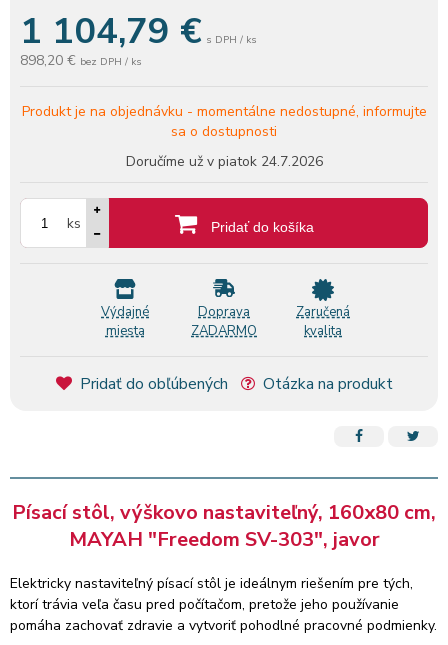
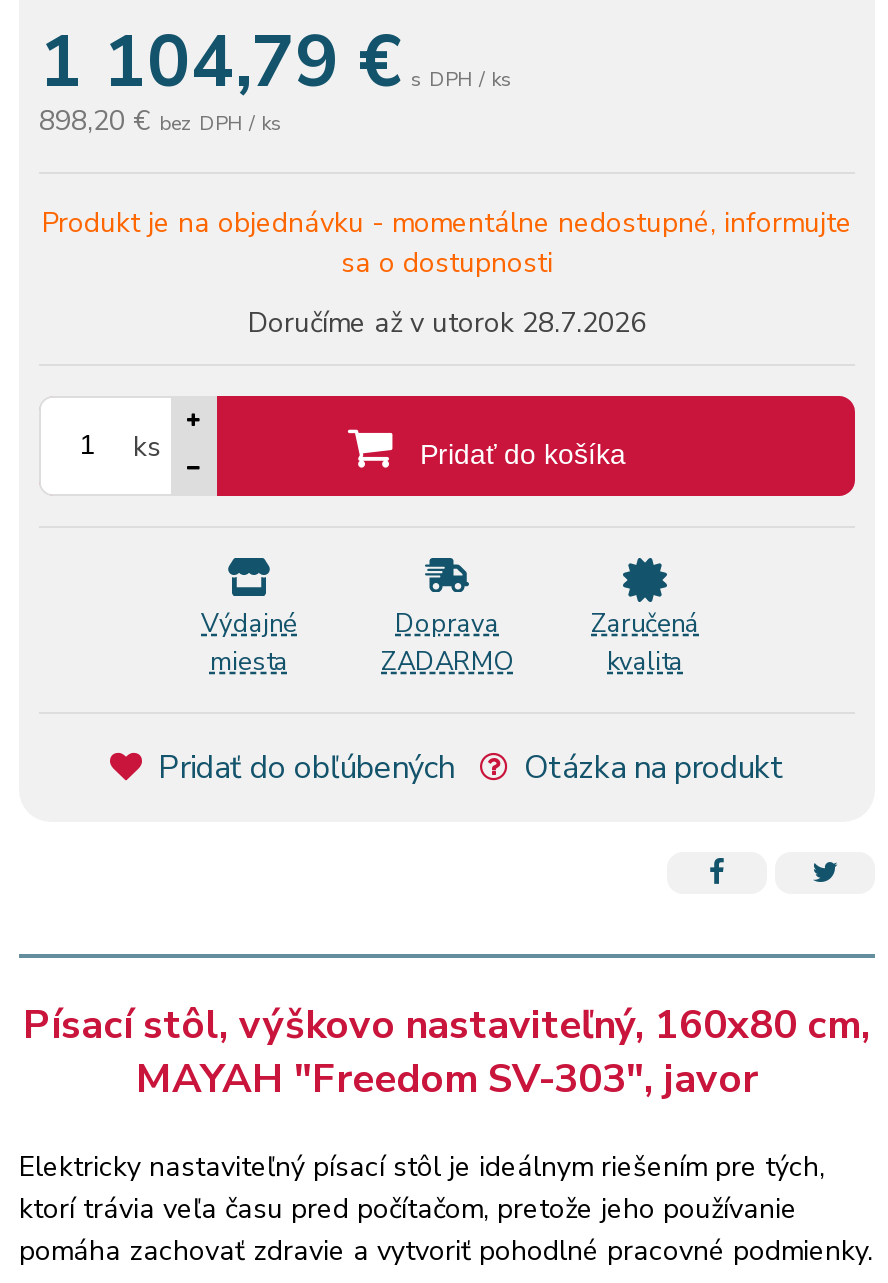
- Doručíme už v piatok 24.7.2026
+ Doručíme až v utorok 28.7.2026
